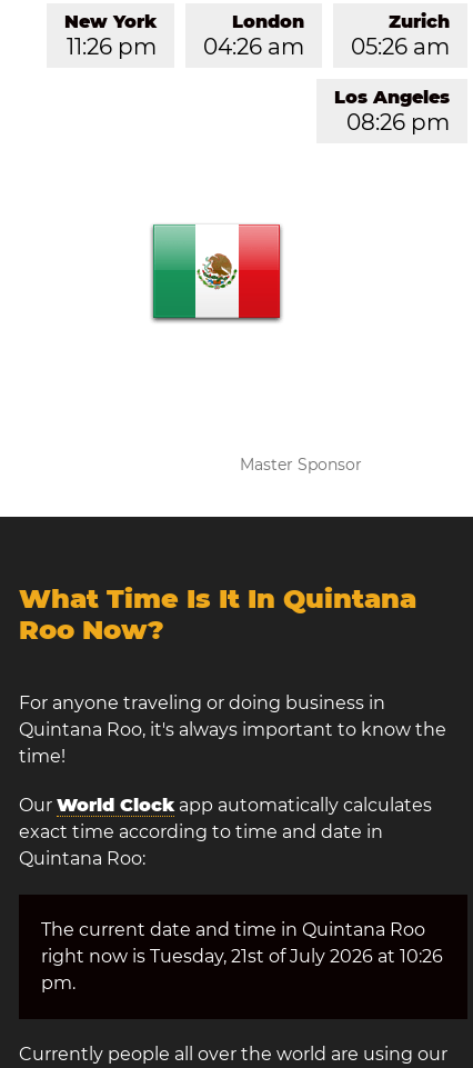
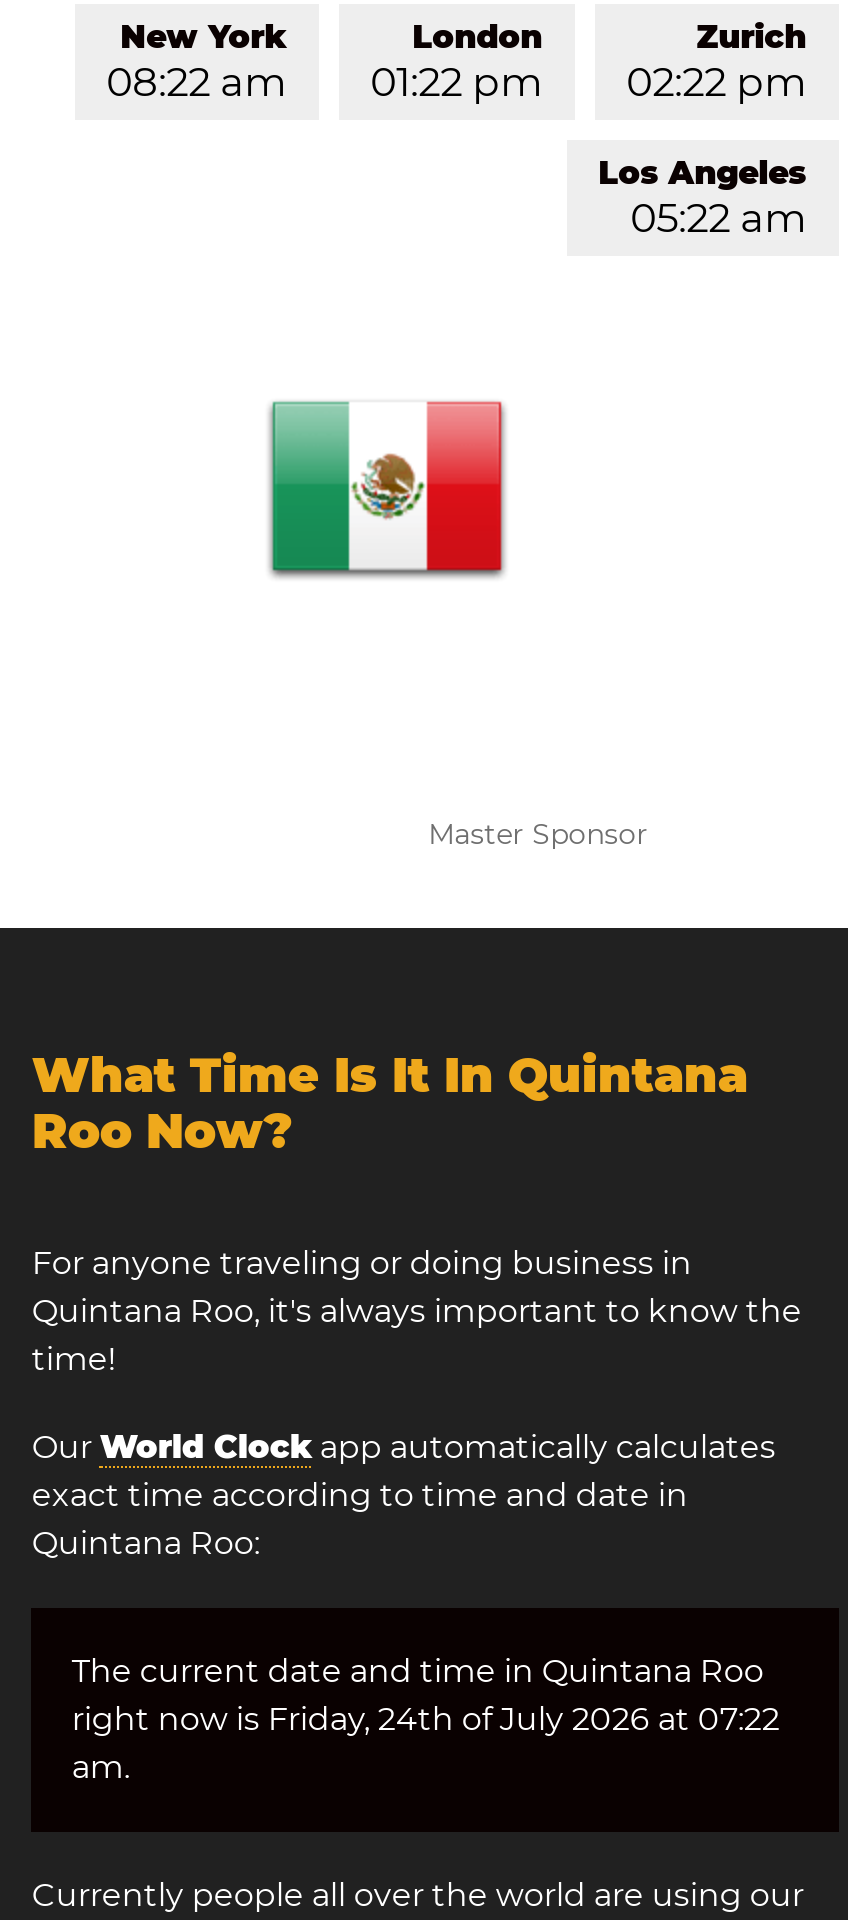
- 11:26 pm
+ 08:22 am

- 04:26 am
+ 01:22 pm

- 05:26 am
+ 02:22 pm

- 08:26 pm
+ 05:22 am

- right now is Tuesday, 21st of July 2026 at 10:26
- pm.
+ right now is Friday, 24th of July 2026 at 07:22
+ am.
